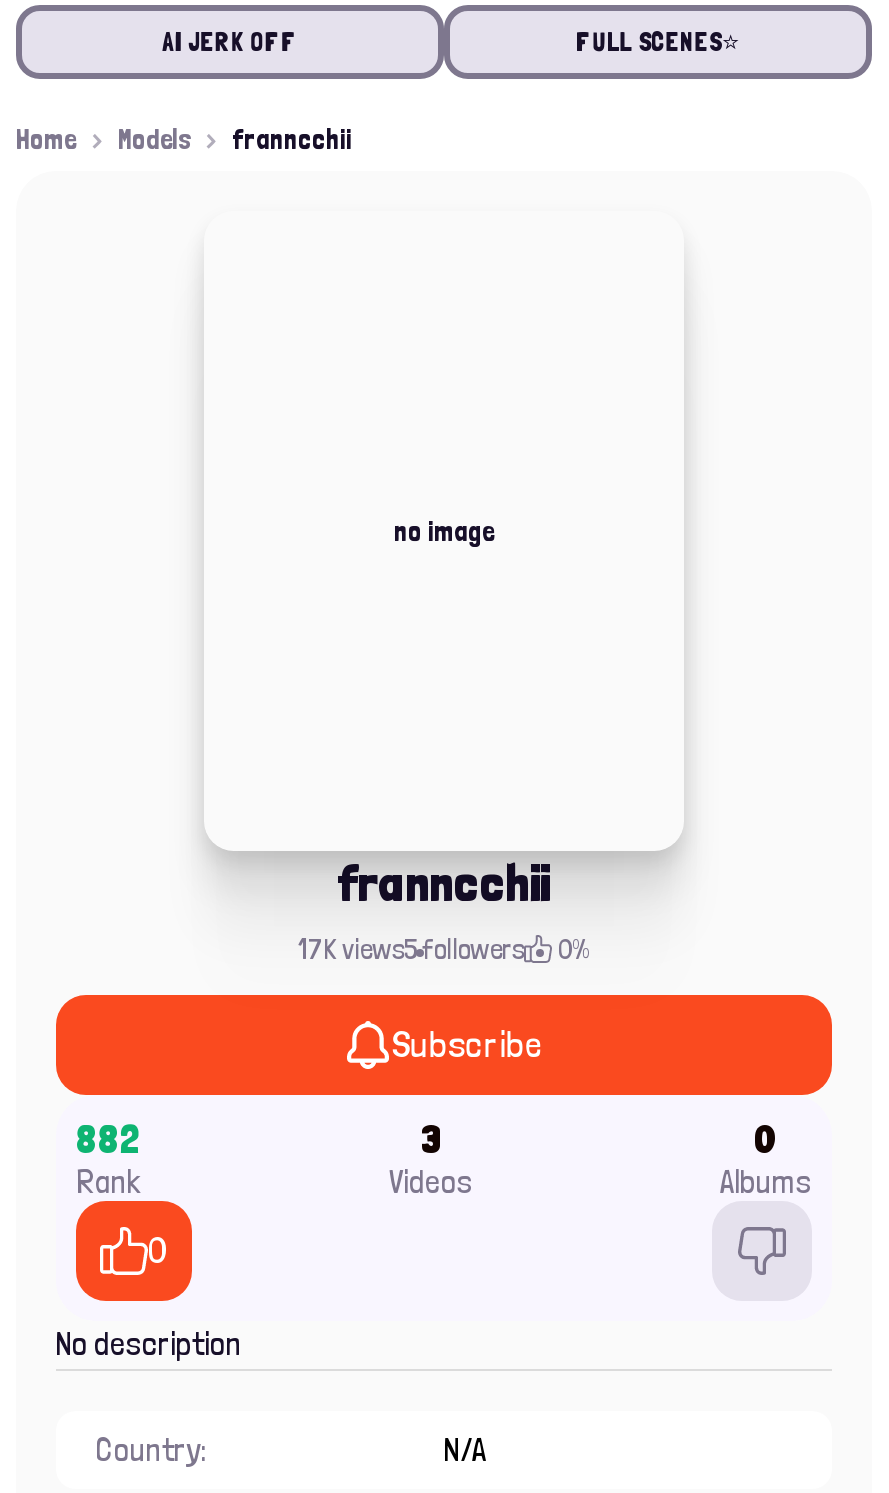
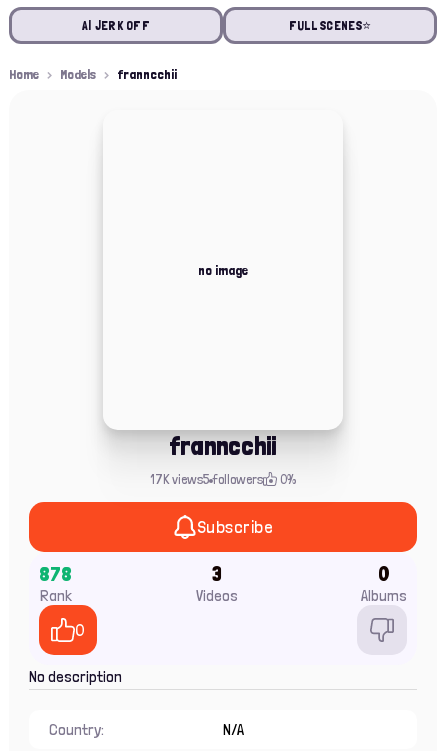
- 882
+ 878
